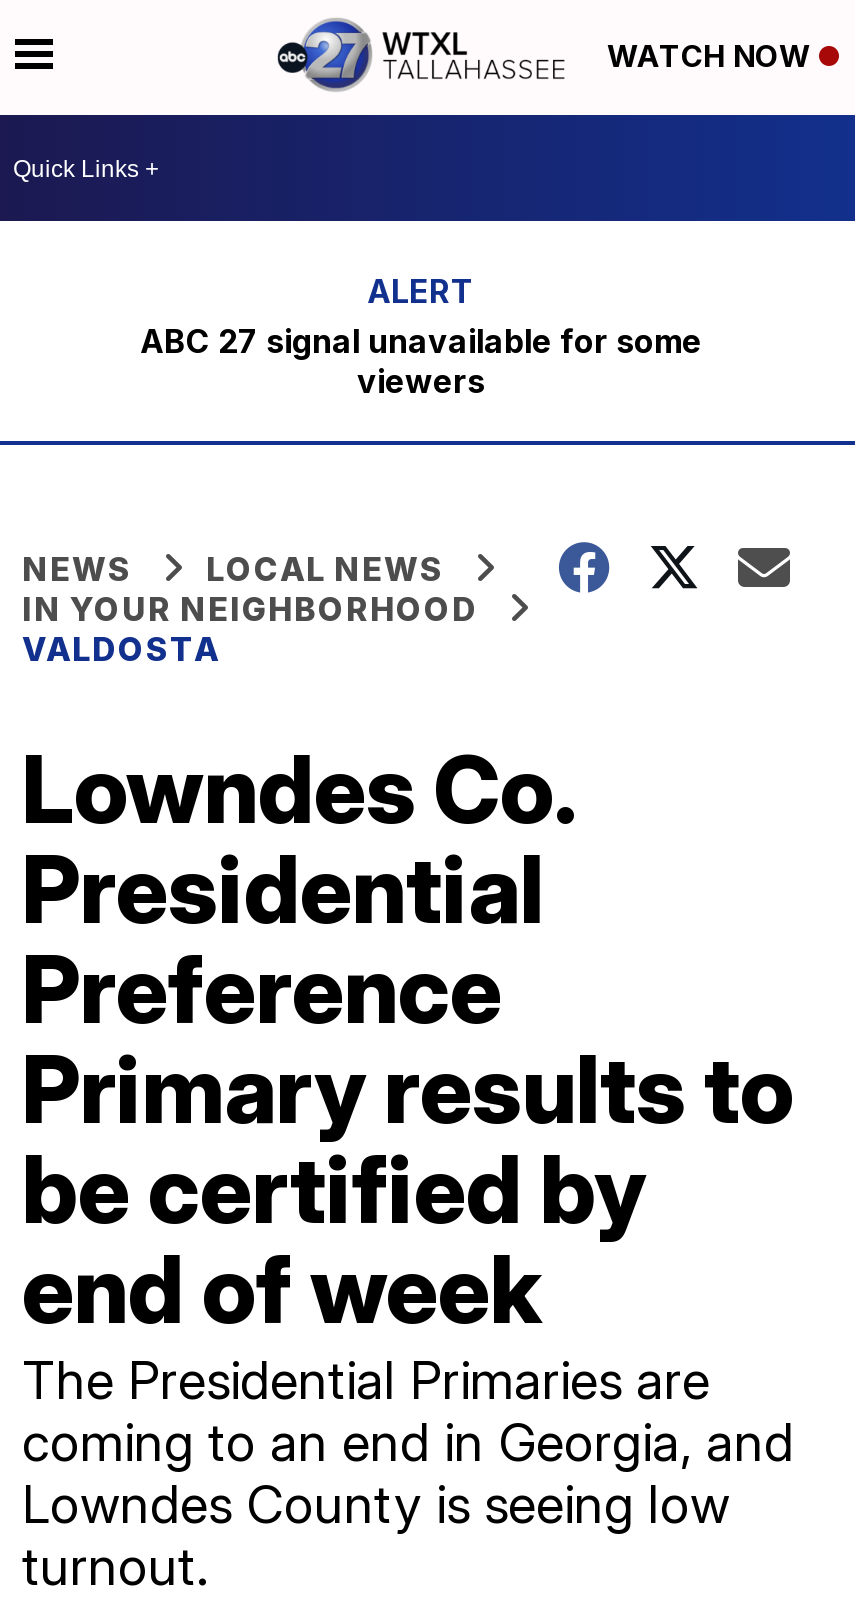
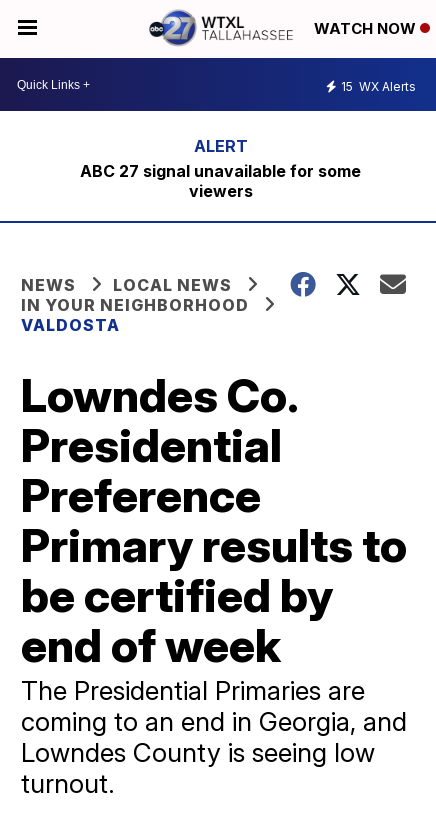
+ 15 WX Alerts
